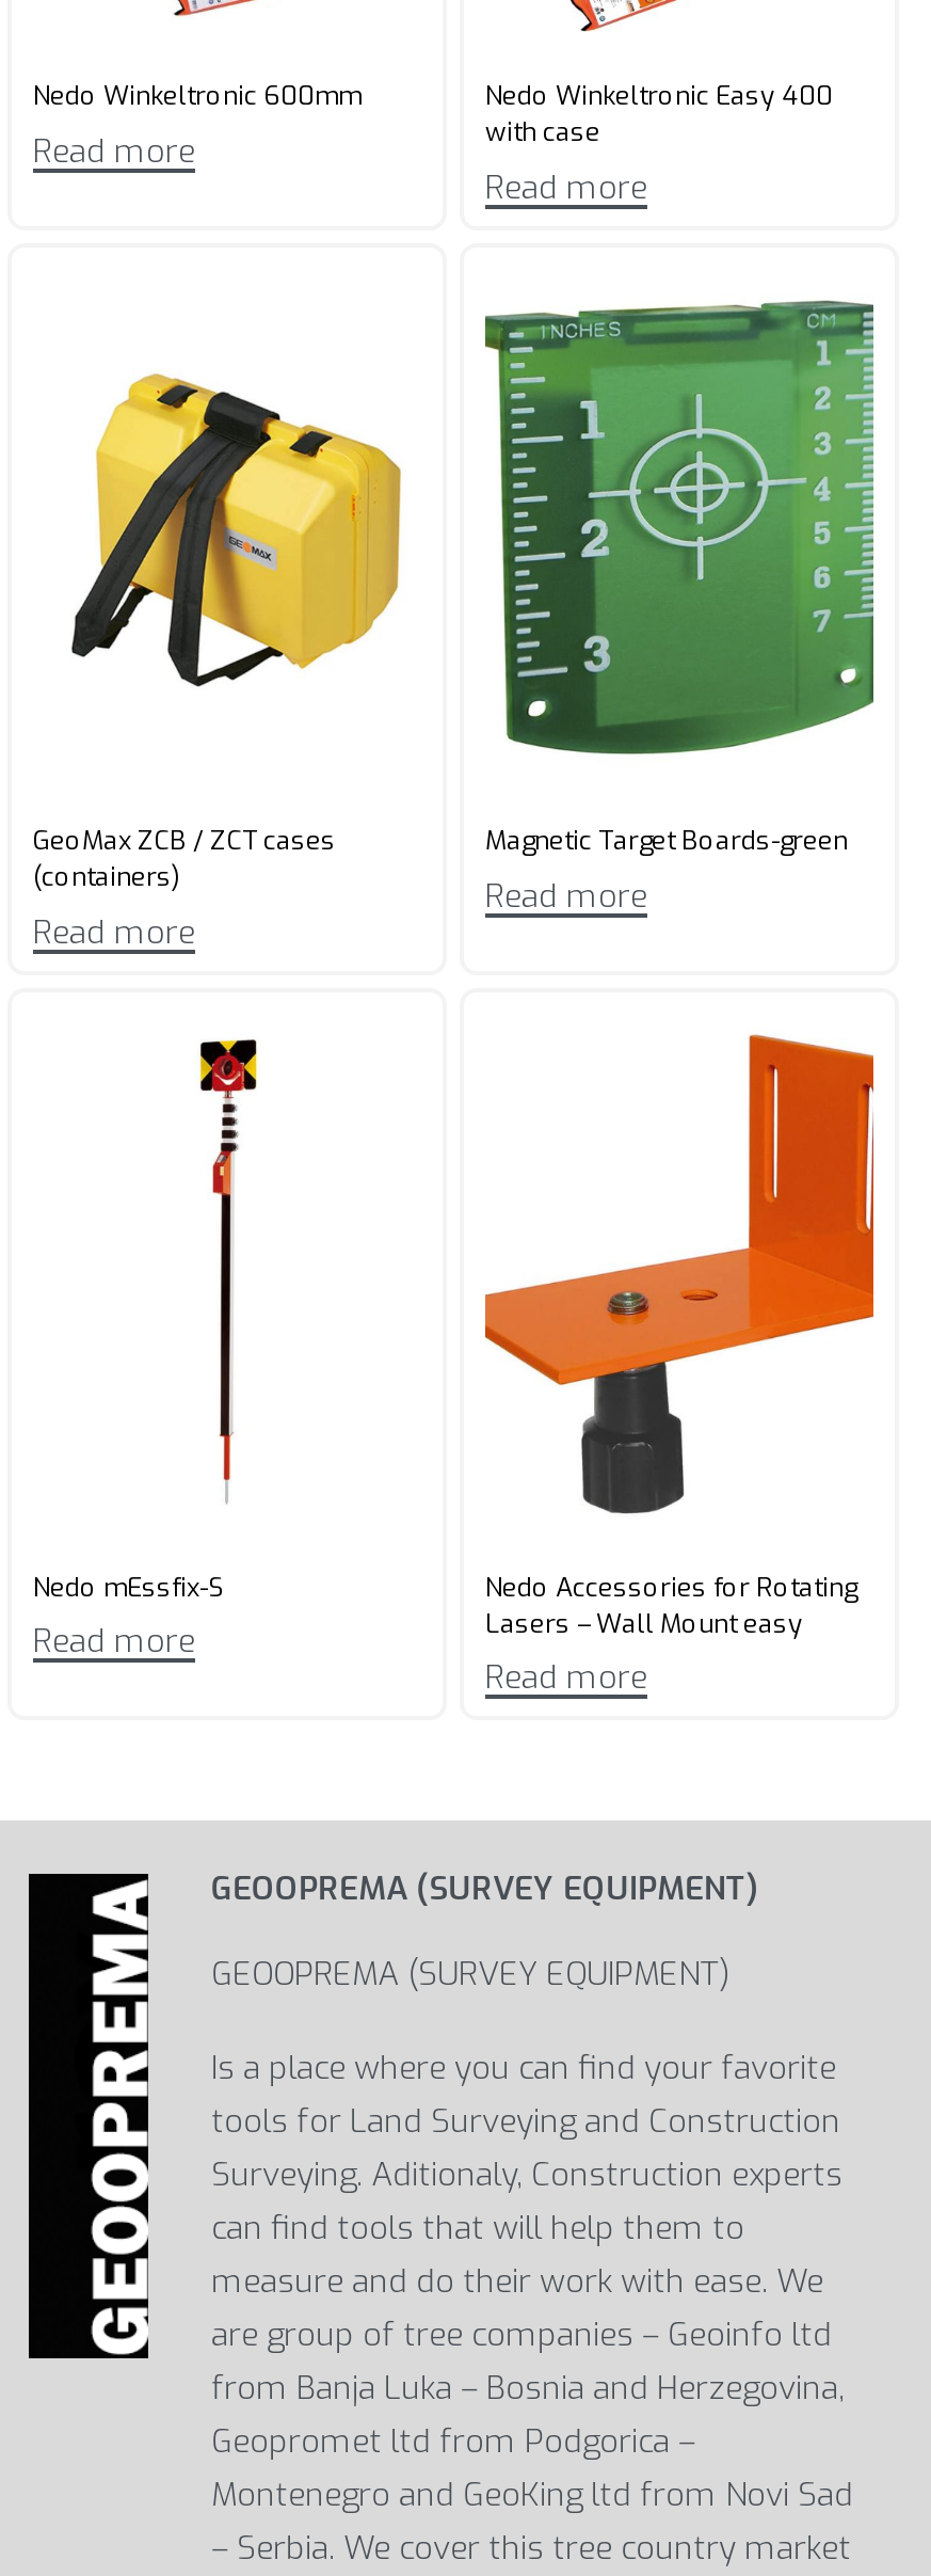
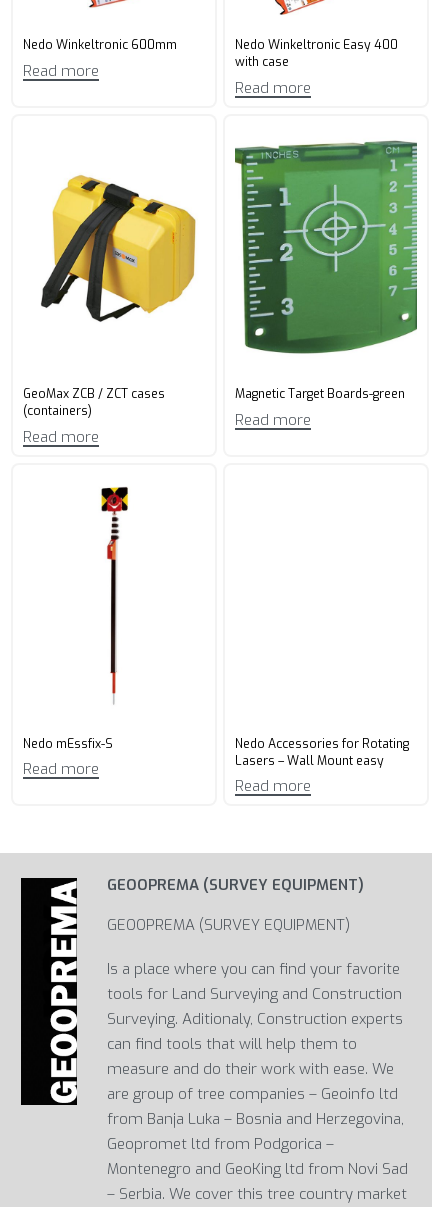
- [image]
